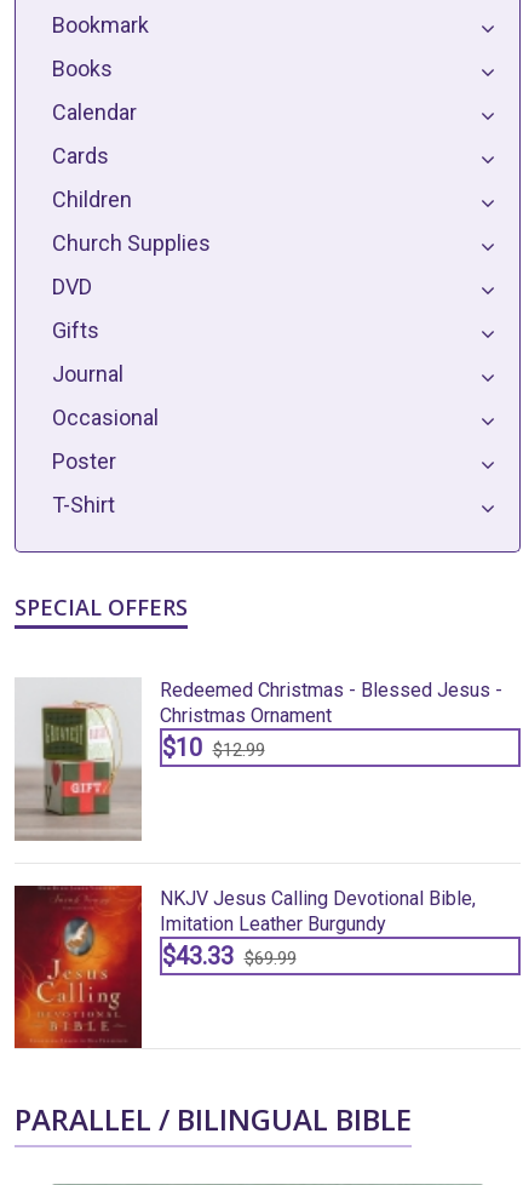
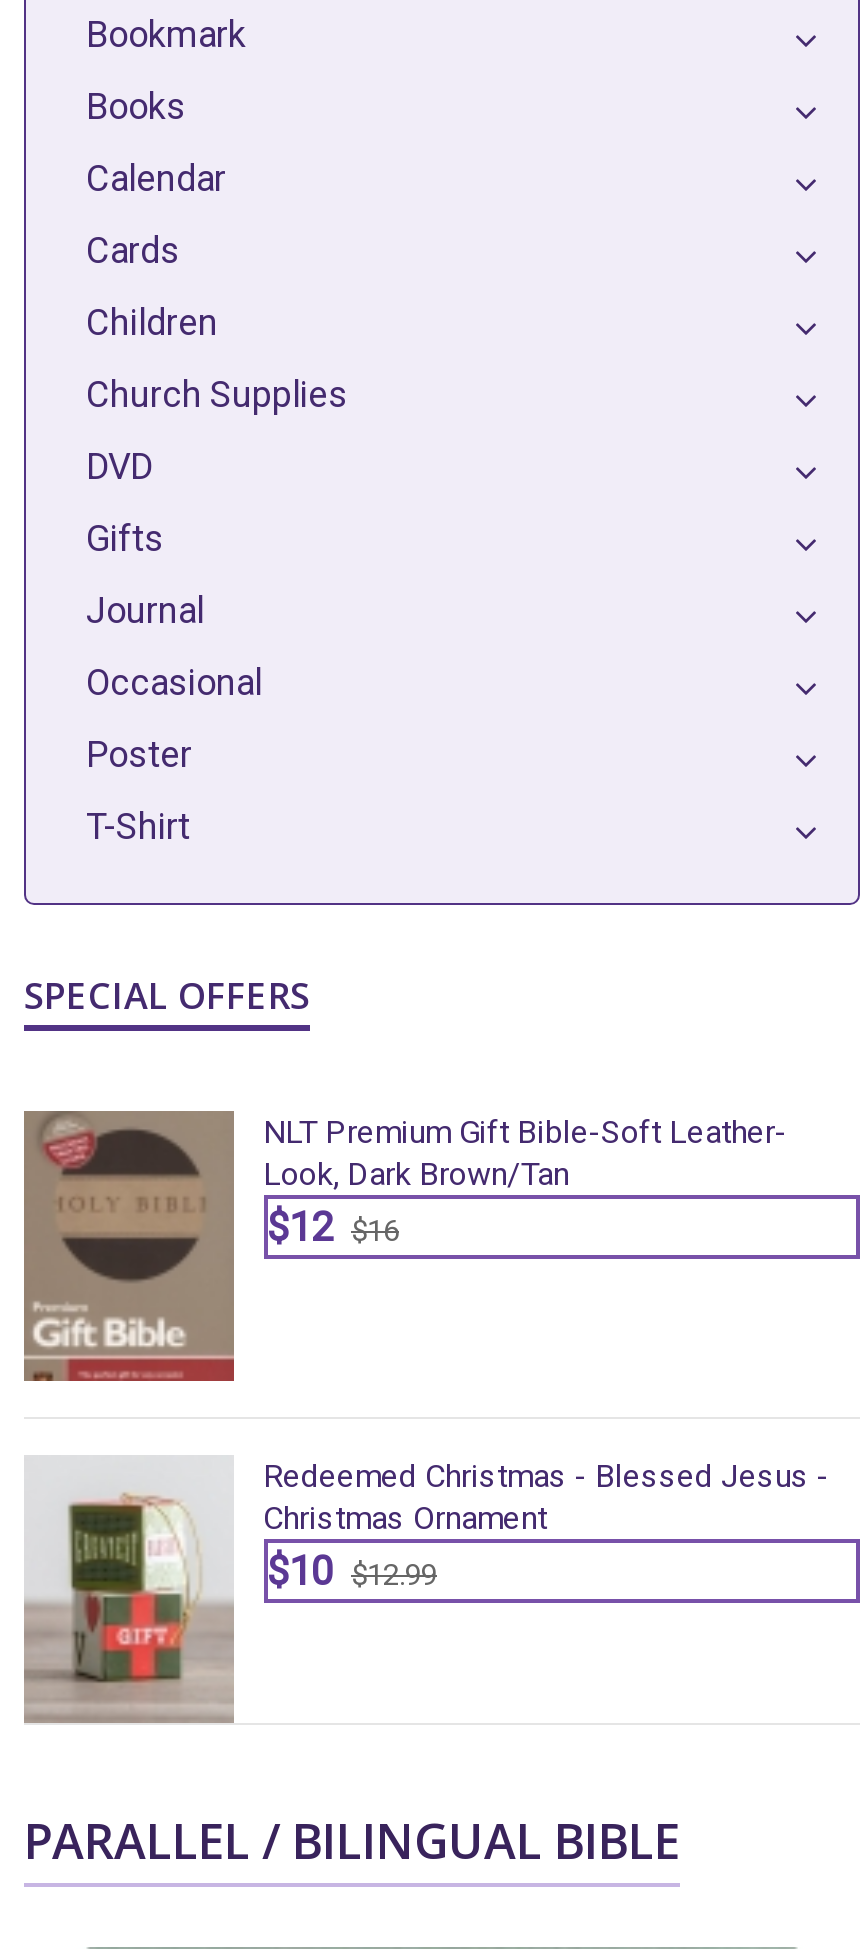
+ [image]
+ NLT Premium Gift Bible-Soft Leather-
+ Look, Dark Brown/Tan
+ $12 $16

moved down: [image] | Redeemed Christmas - Blessed Jesus - | Christmas Ornament | $10 $12.99

- [image]
- NKJV Jesus Calling Devotional Bible,
- Imitation Leather Burgundy
- $43.33 $69.99
